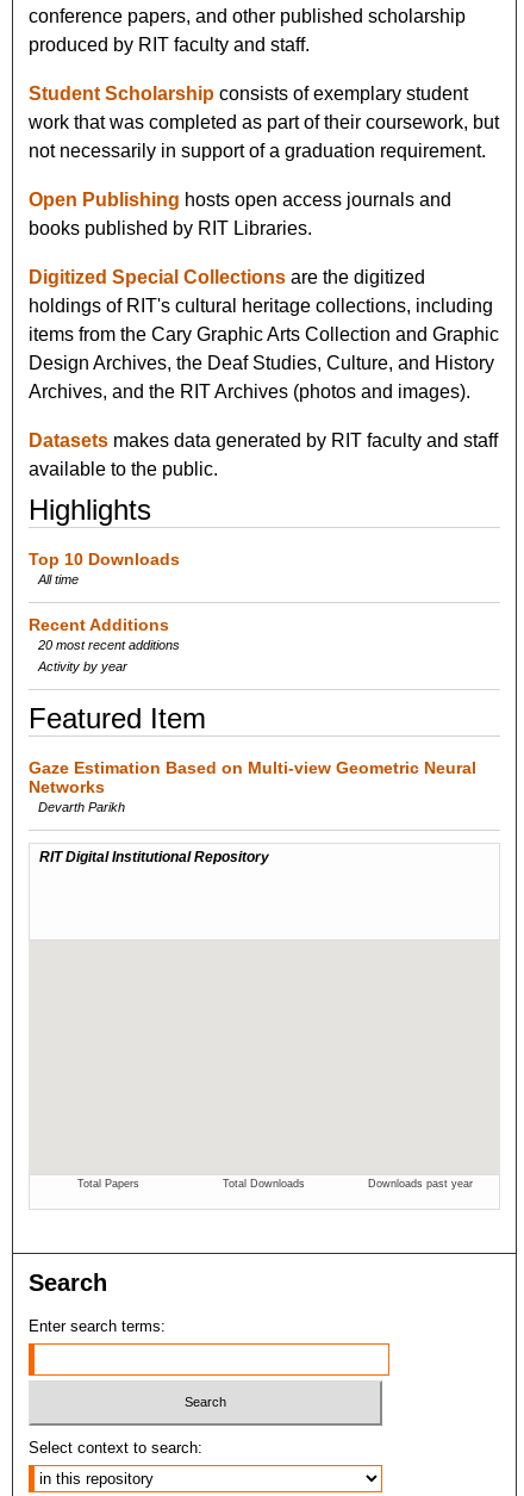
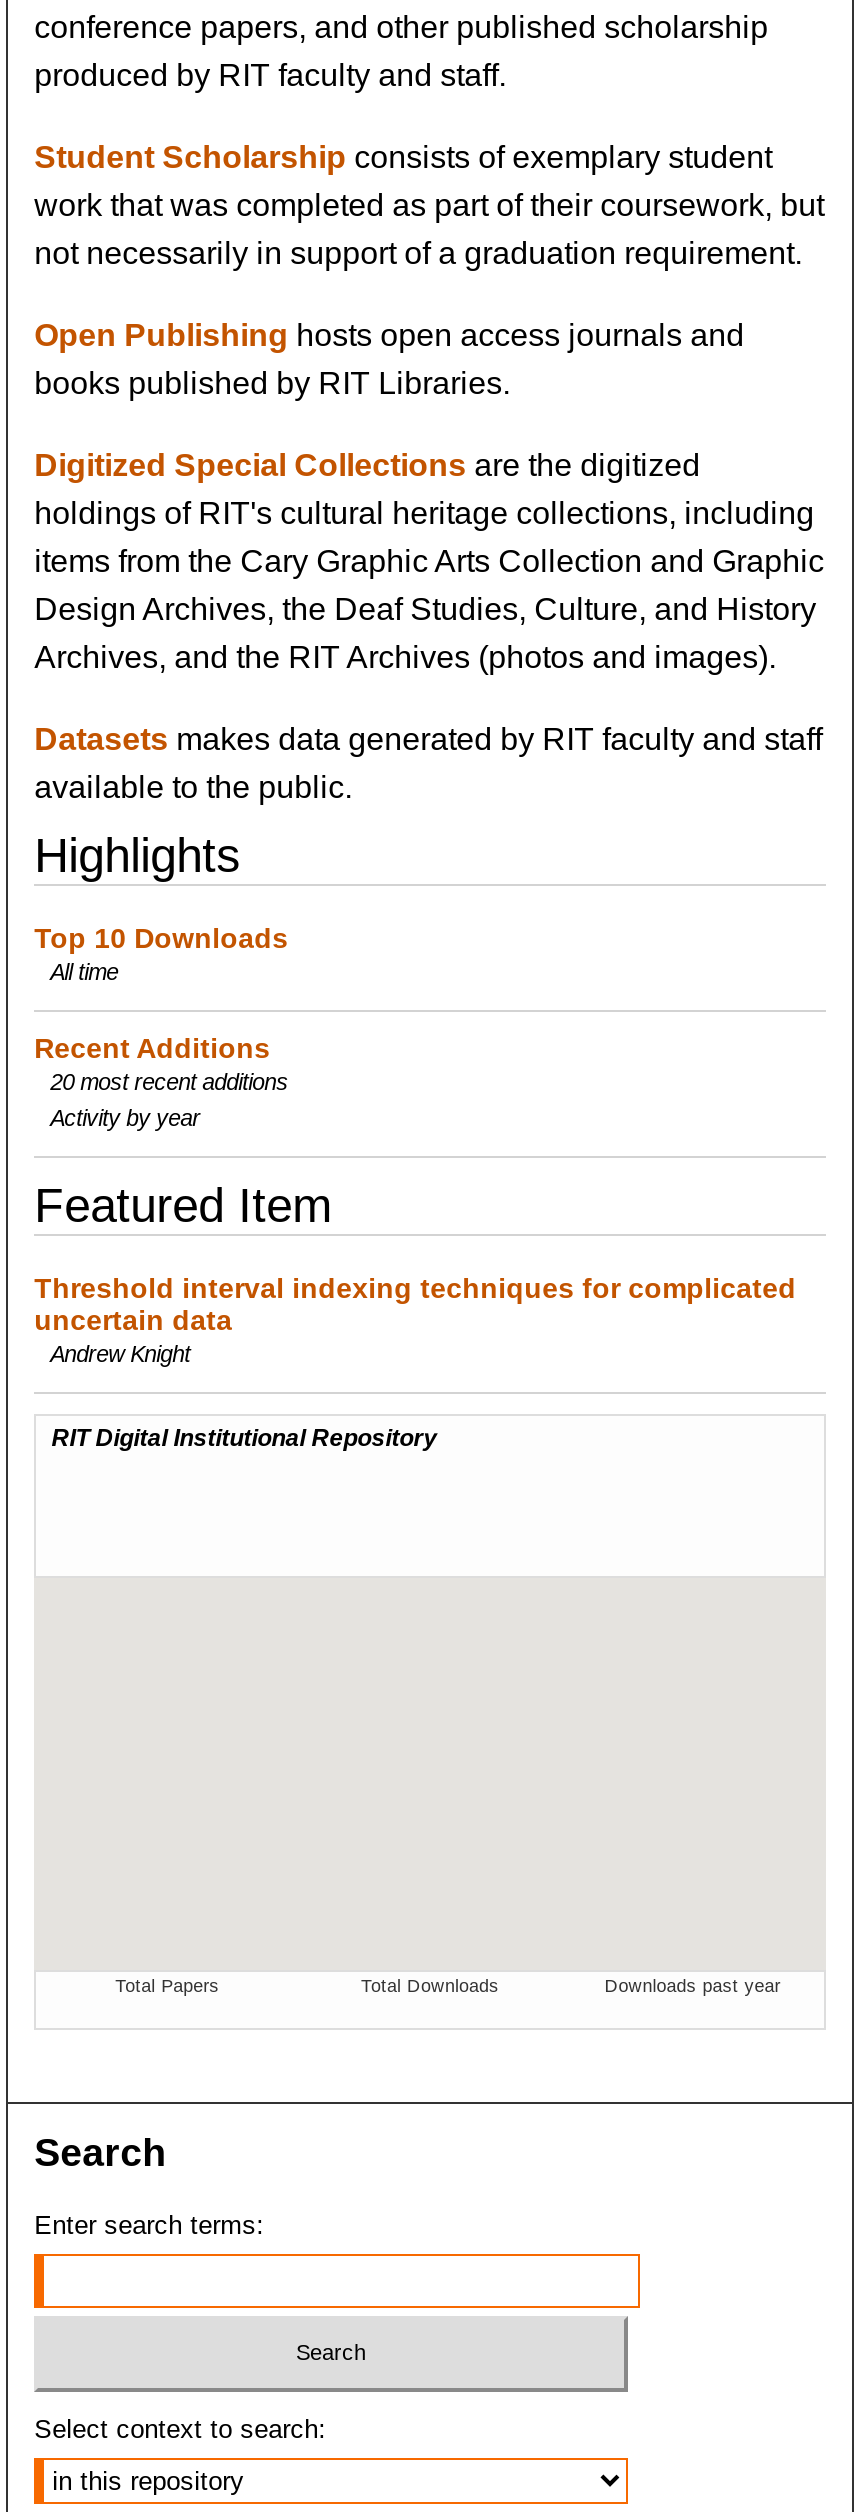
- Gaze Estimation Based on Multi-view Geometric Neural
- Networks
- Devarth Parikh
+ Threshold interval indexing techniques for complicated
+ uncertain data
+ Andrew Knight
